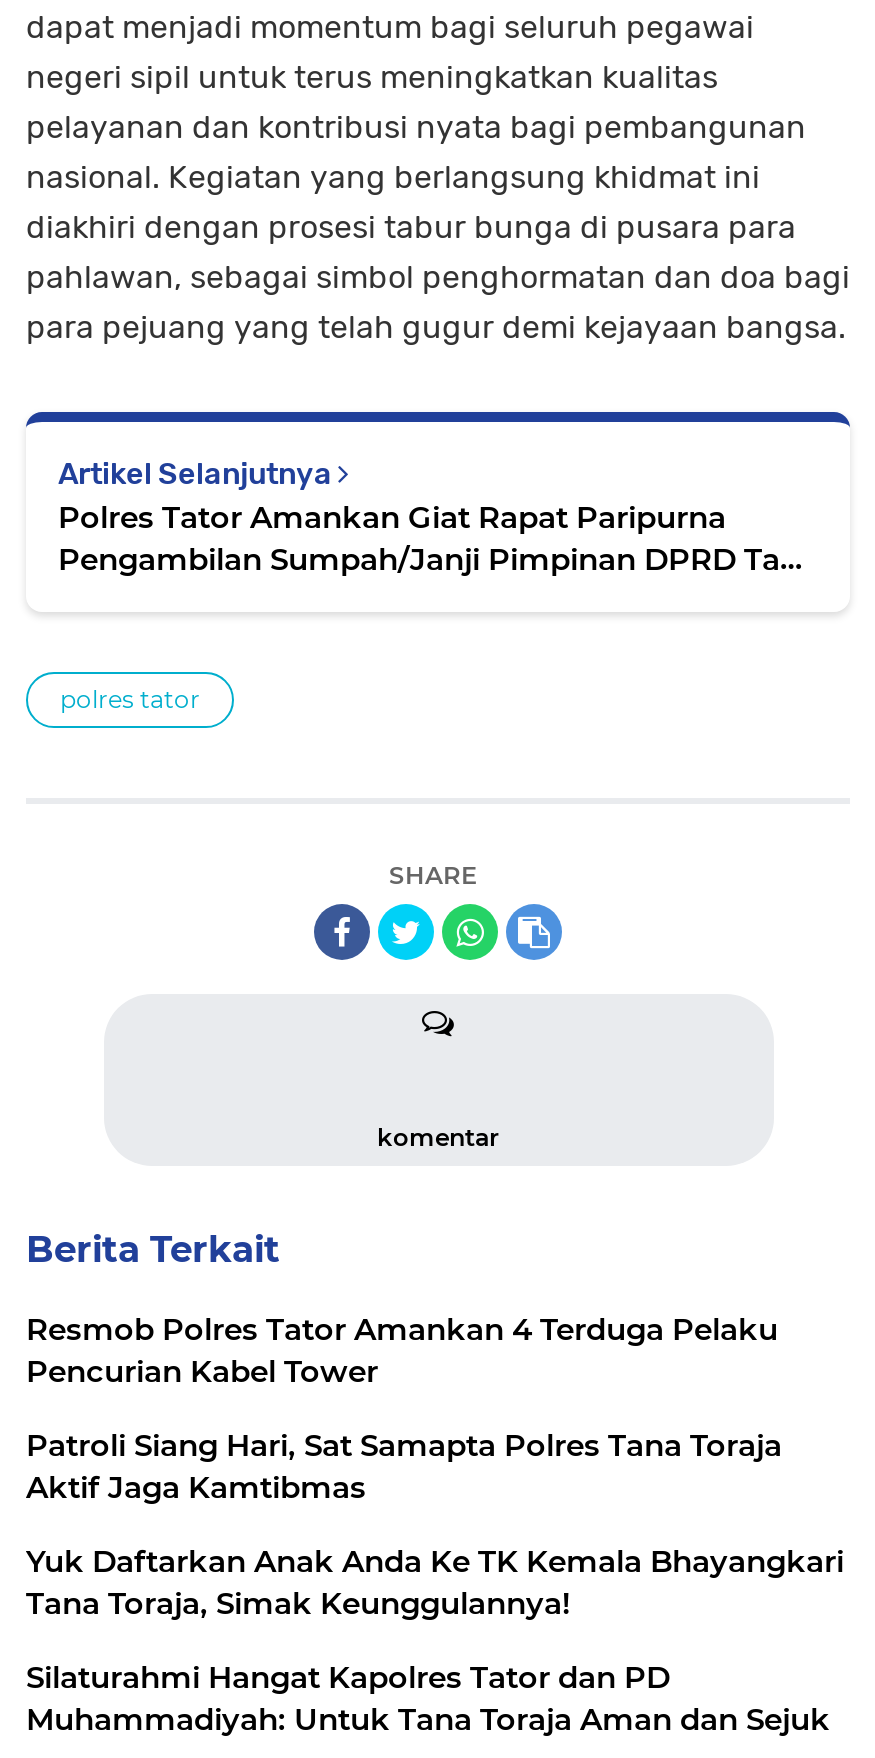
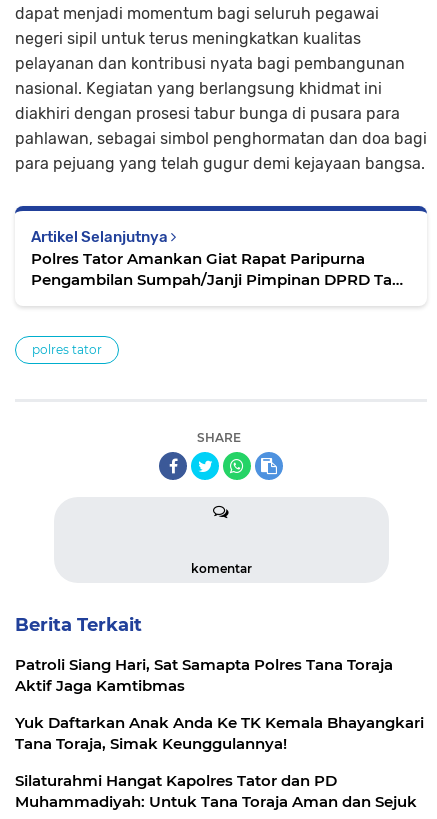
- Resmob Polres Tator Amankan 4 Terduga Pelaku
- Pencurian Kabel Tower
